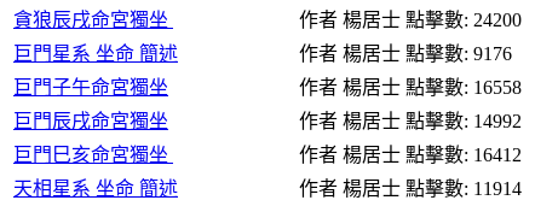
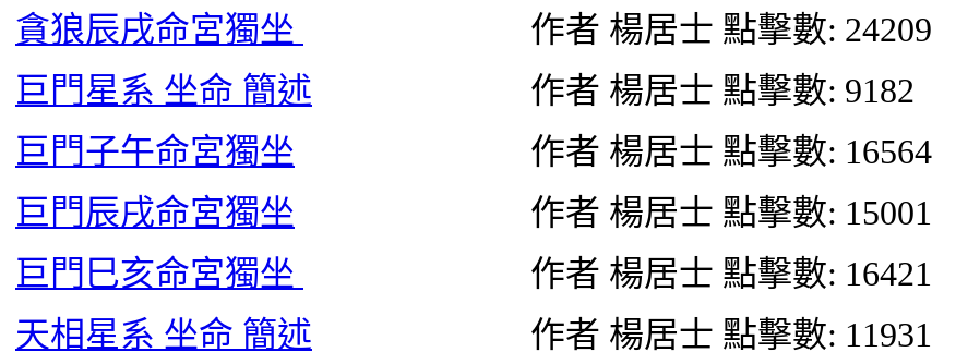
- 作者 楊居士 點擊數: 24200
+ 作者 楊居士 點擊數: 24209

- 作者 楊居士 點擊數: 9176
+ 作者 楊居士 點擊數: 9182

- 作者 楊居士 點擊數: 16558
+ 作者 楊居士 點擊數: 16564

- 作者 楊居士 點擊數: 14992
+ 作者 楊居士 點擊數: 15001

- 作者 楊居士 點擊數: 16412
+ 作者 楊居士 點擊數: 16421

- 作者 楊居士 點擊數: 11914
+ 作者 楊居士 點擊數: 11931
